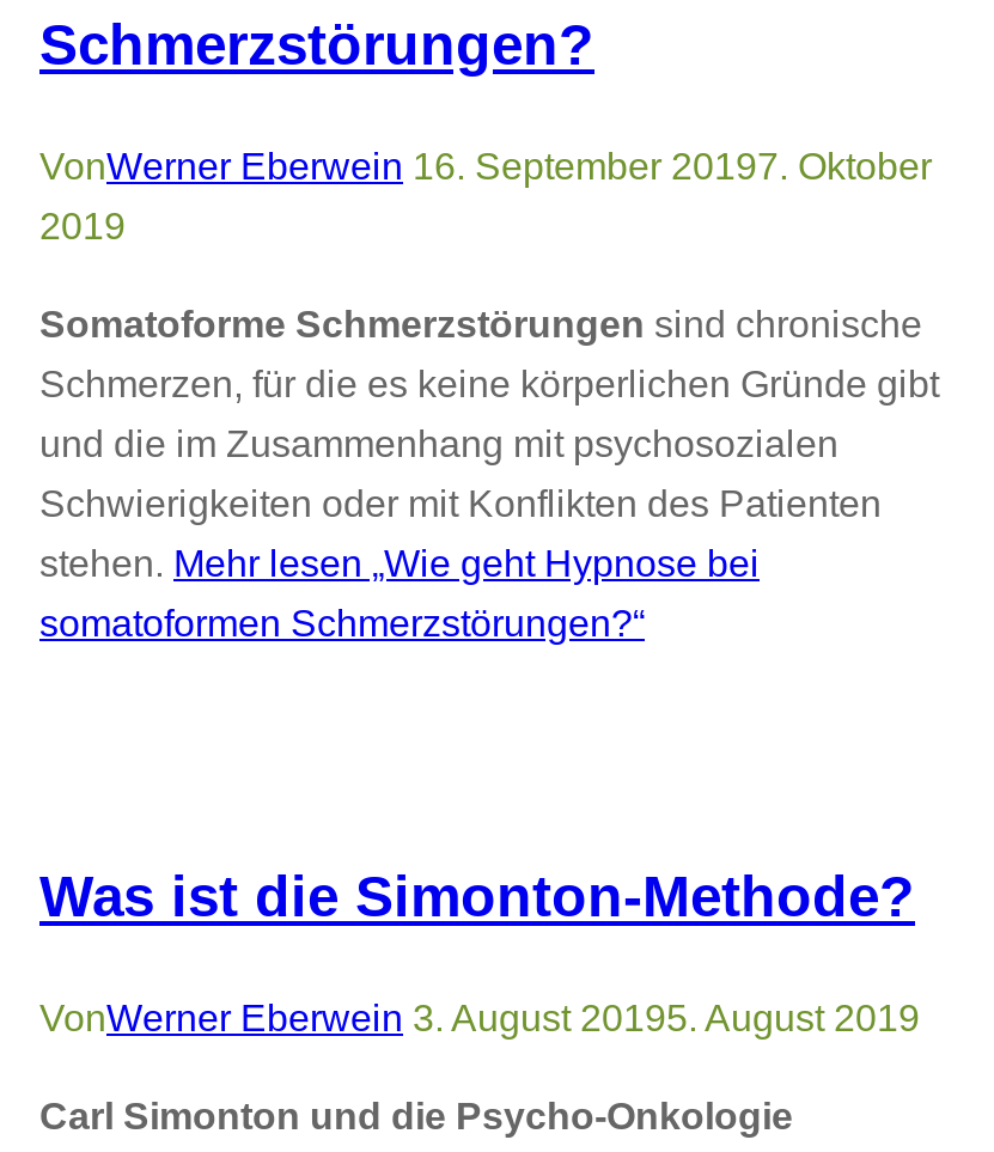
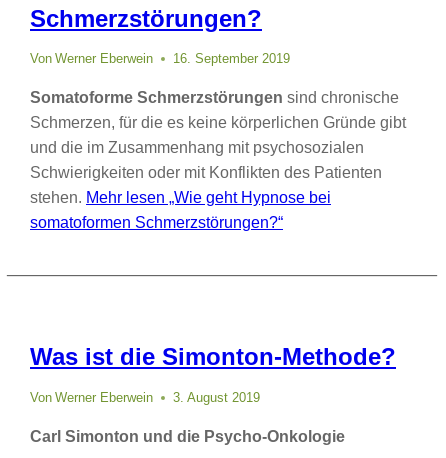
- VonWerner Eberwein 16. September 20197. Oktober
- 2019
+ Von Werner Eberwein
+ 16. September 2019

- VonWerner Eberwein 3. August 20195. August 2019
+ Von Werner Eberwein
+ 3. August 2019
